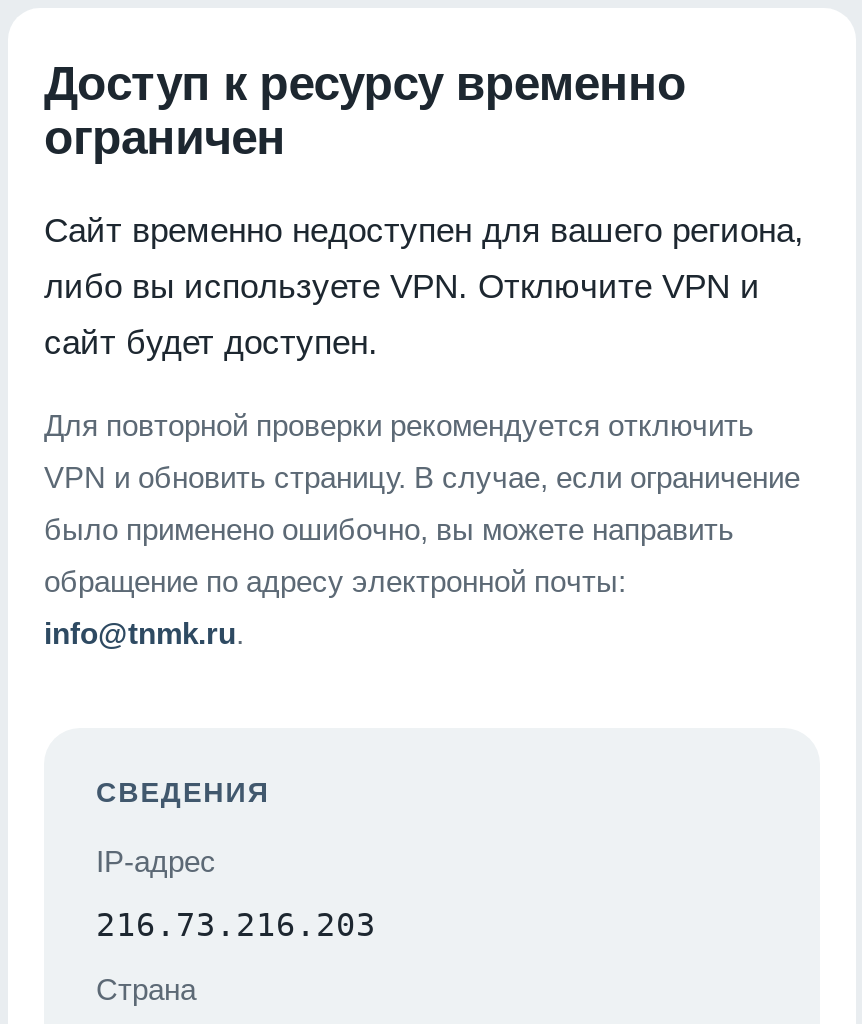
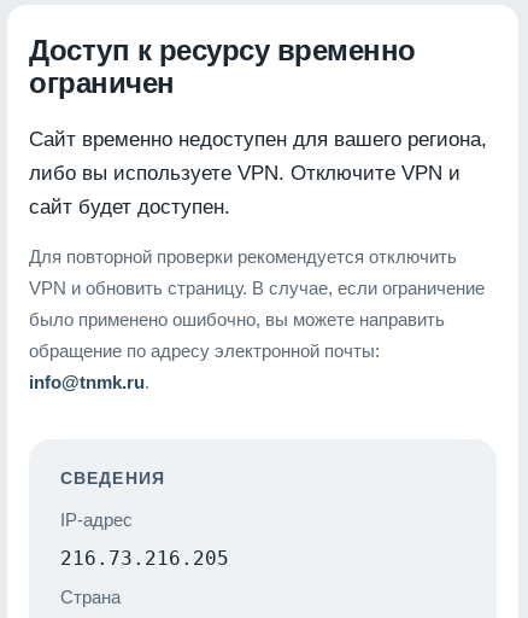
- 216.73.216.203
+ 216.73.216.205
